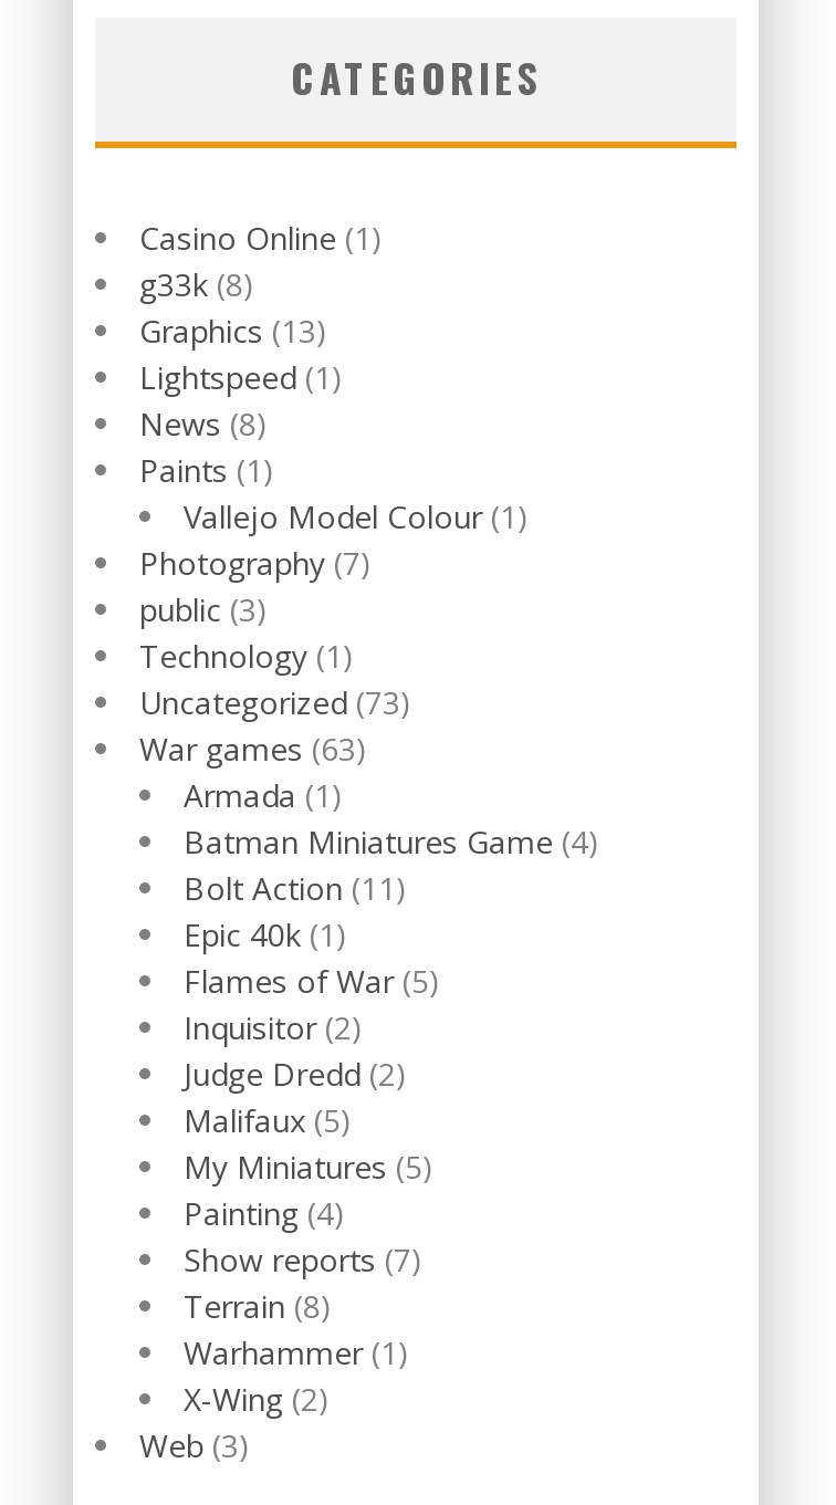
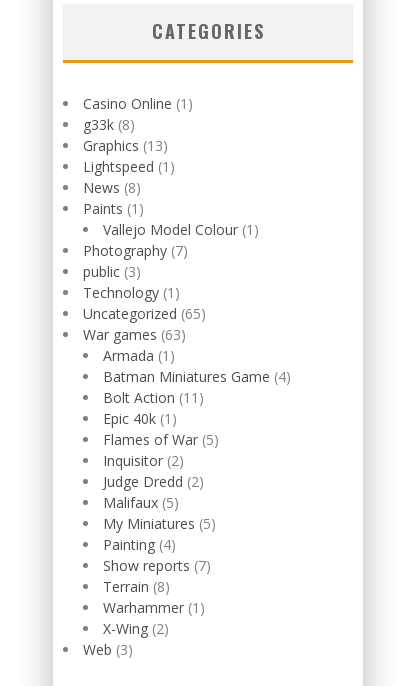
- Uncategorized (73)
+ Uncategorized (65)
